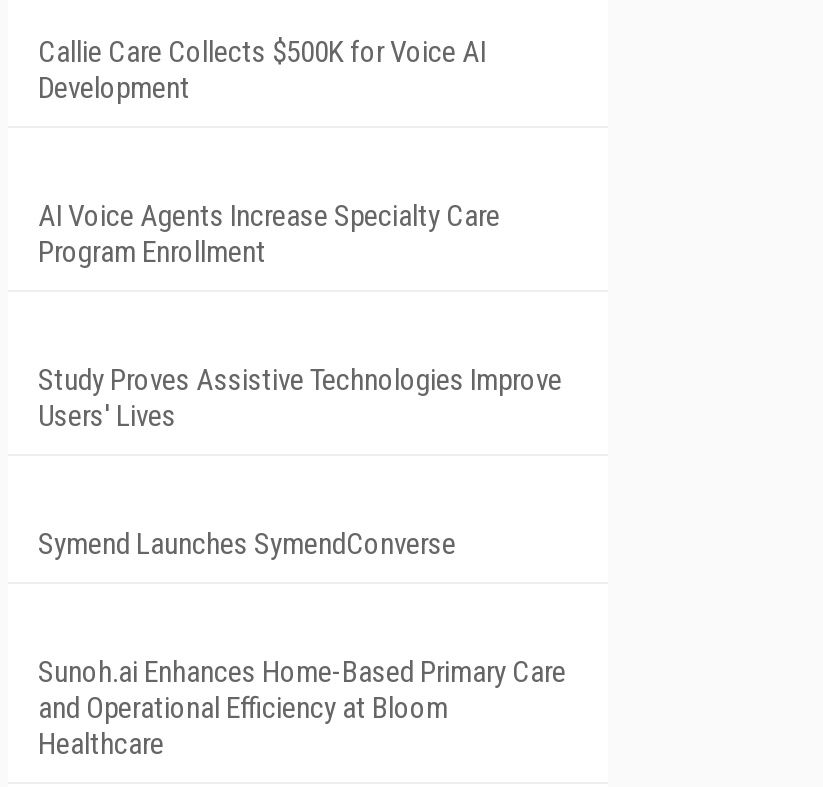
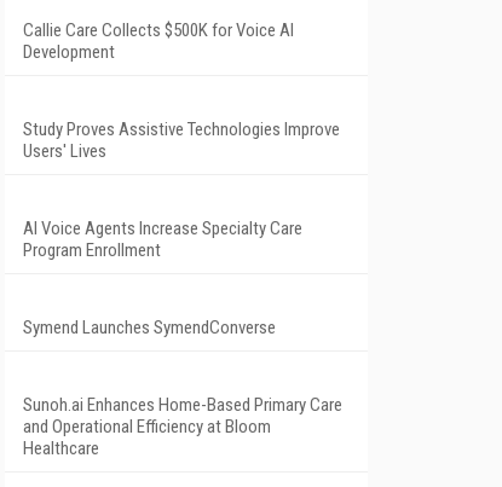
moved down: AI Voice Agents Increase Specialty Care | Program Enrollment

moved up: Study Proves Assistive Technologies Improve | Users' Lives
